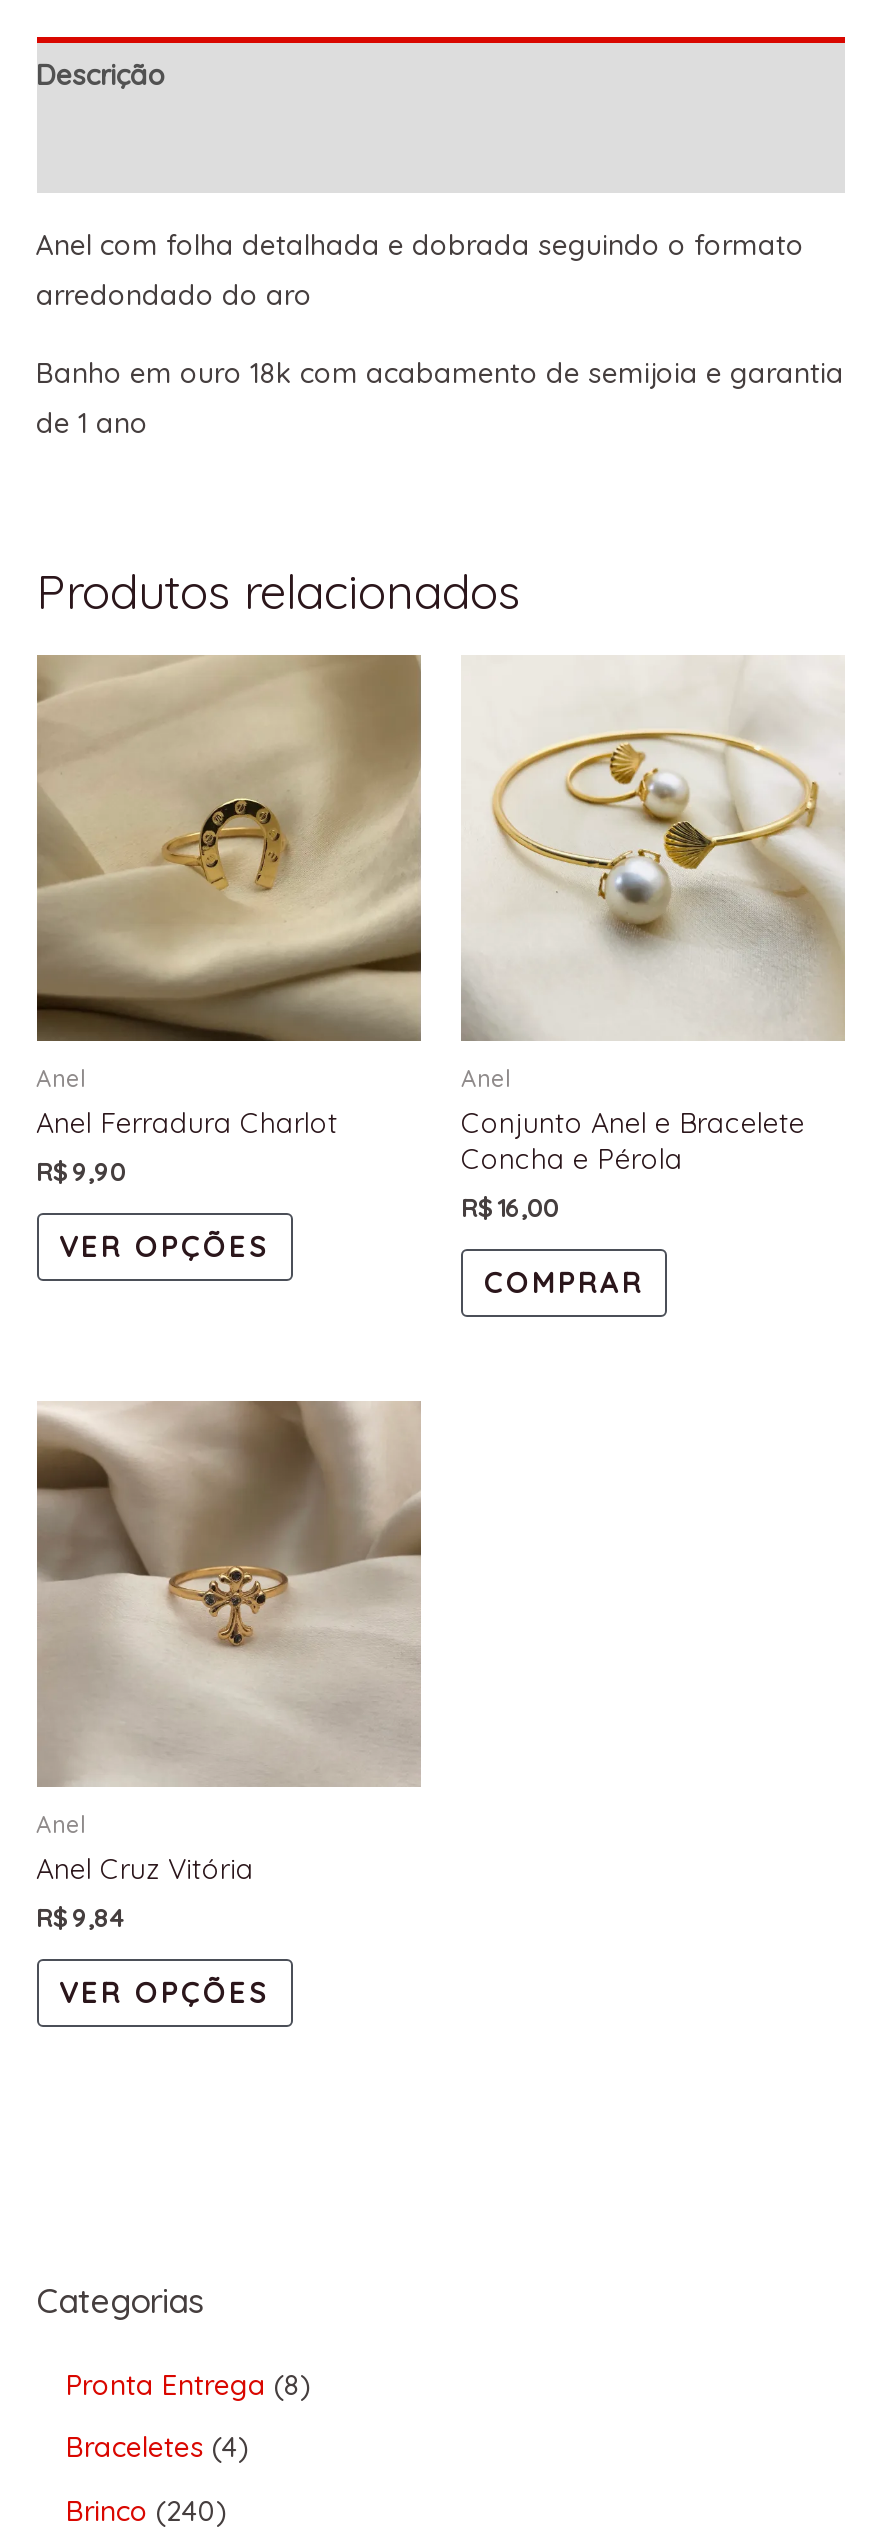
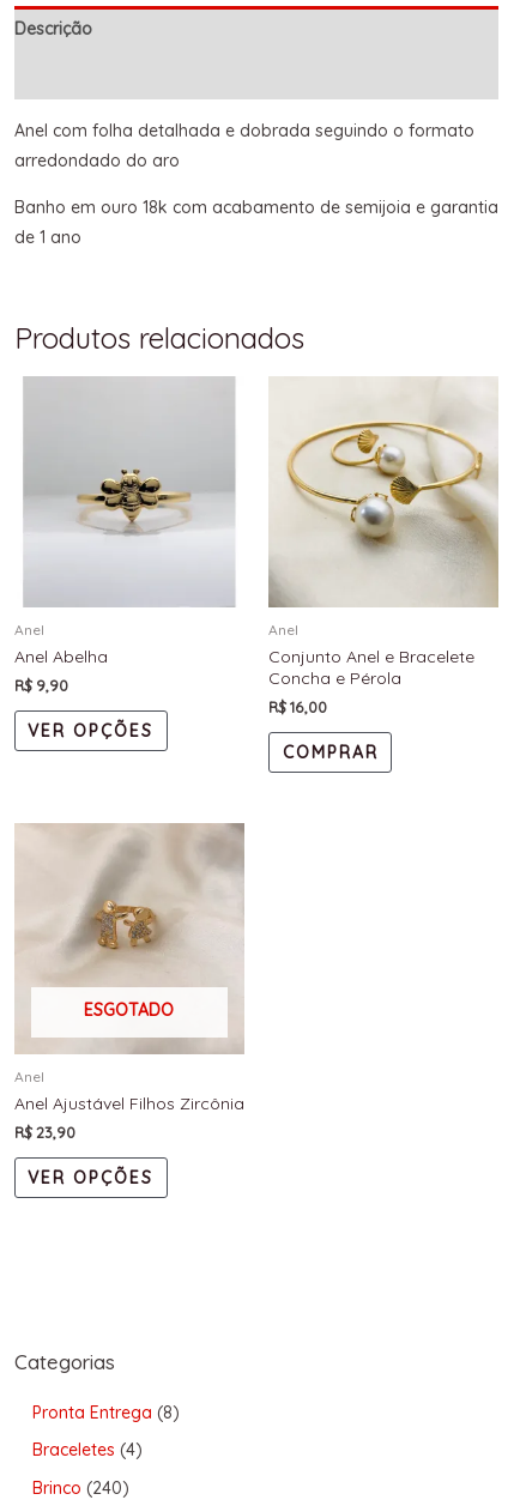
- [image]
- Anel Ferradura Charlot
+ [image]
+ Anel Abelha

+ ESGOTADO

- [image]
- Anel Cruz Vitória
- R$9,84
+ [image]
+ Anel Ajustável Filhos Zircônia
+ R$23,90
